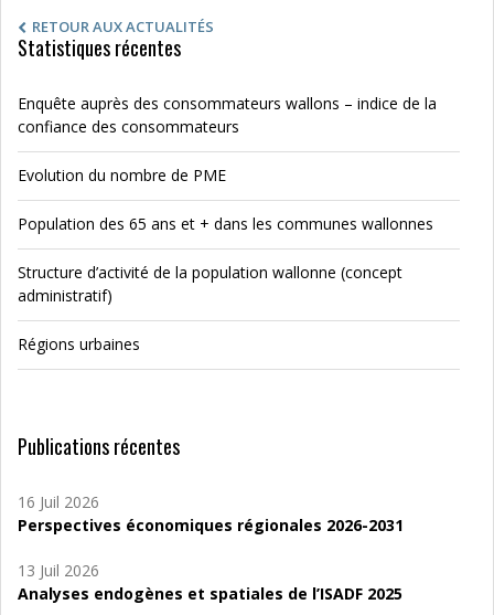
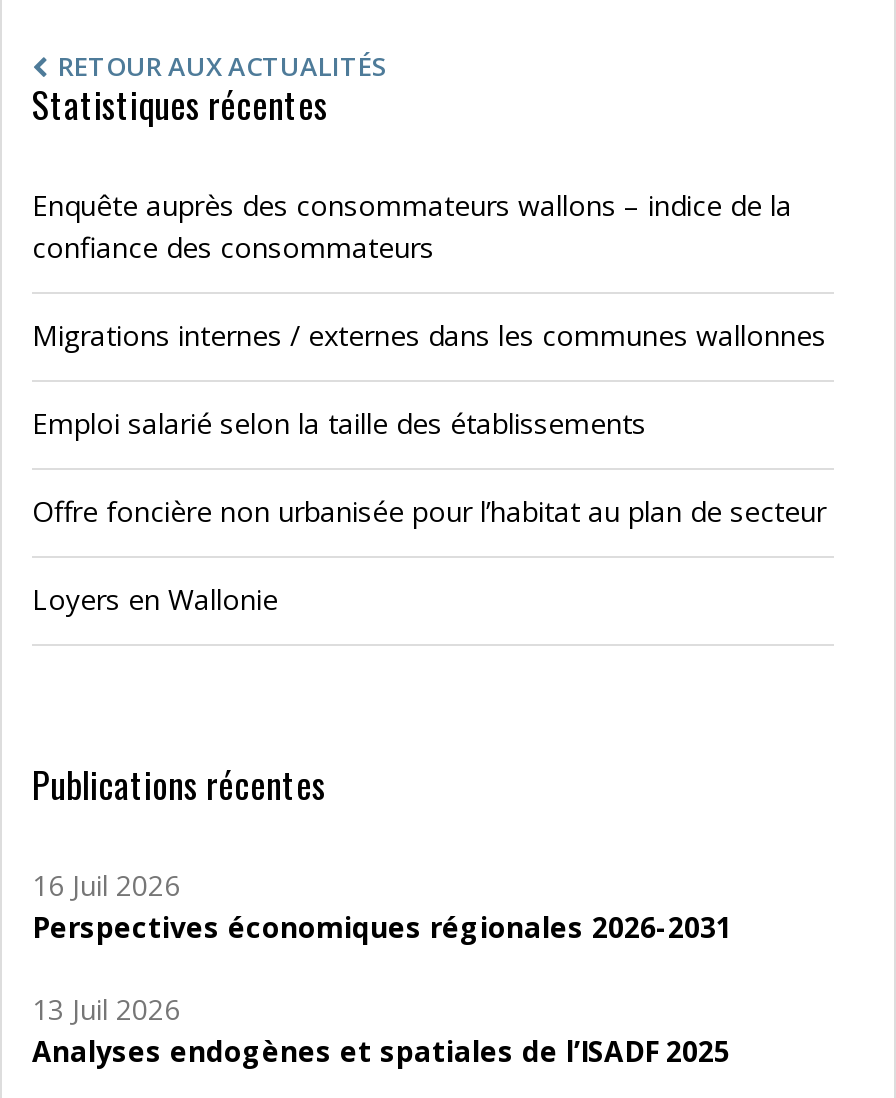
- Evolution du nombre de PME
+ Migrations internes / externes dans les communes wallonnes

- Population des 65 ans et + dans les communes wallonnes
+ Emploi salarié selon la taille des établissements

- Structure d’activité de la population wallonne (concept
- administratif)
+ Offre foncière non urbanisée pour l’habitat au plan de secteur

- Régions urbaines
+ Loyers en Wallonie
